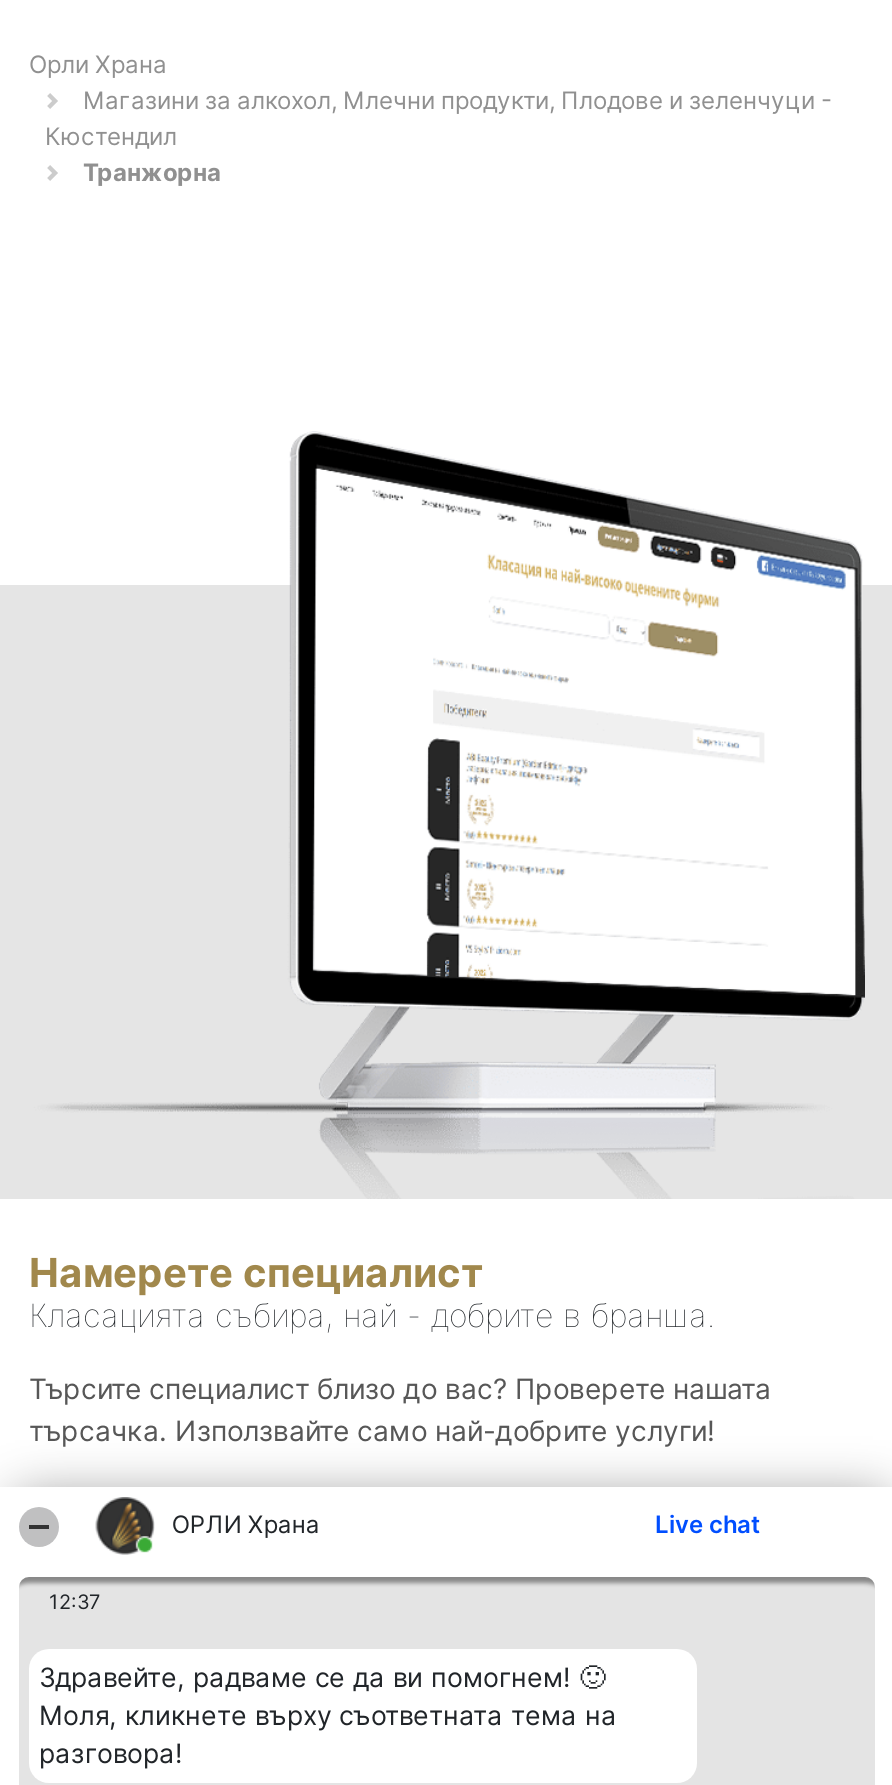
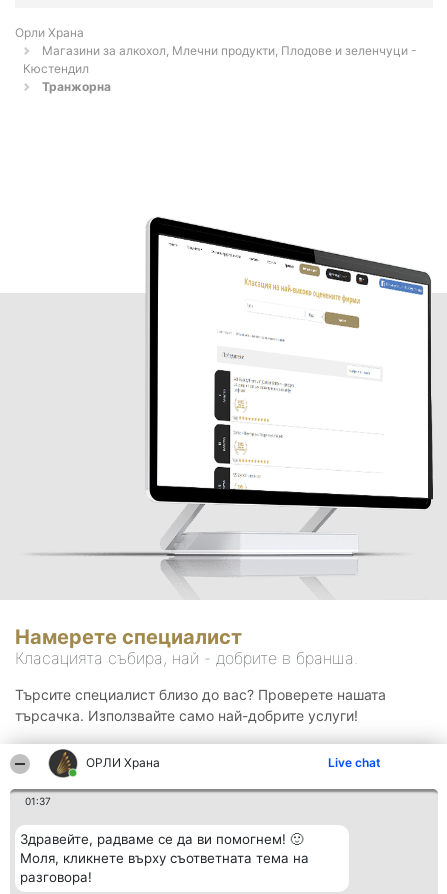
- 12:37
+ 01:37
